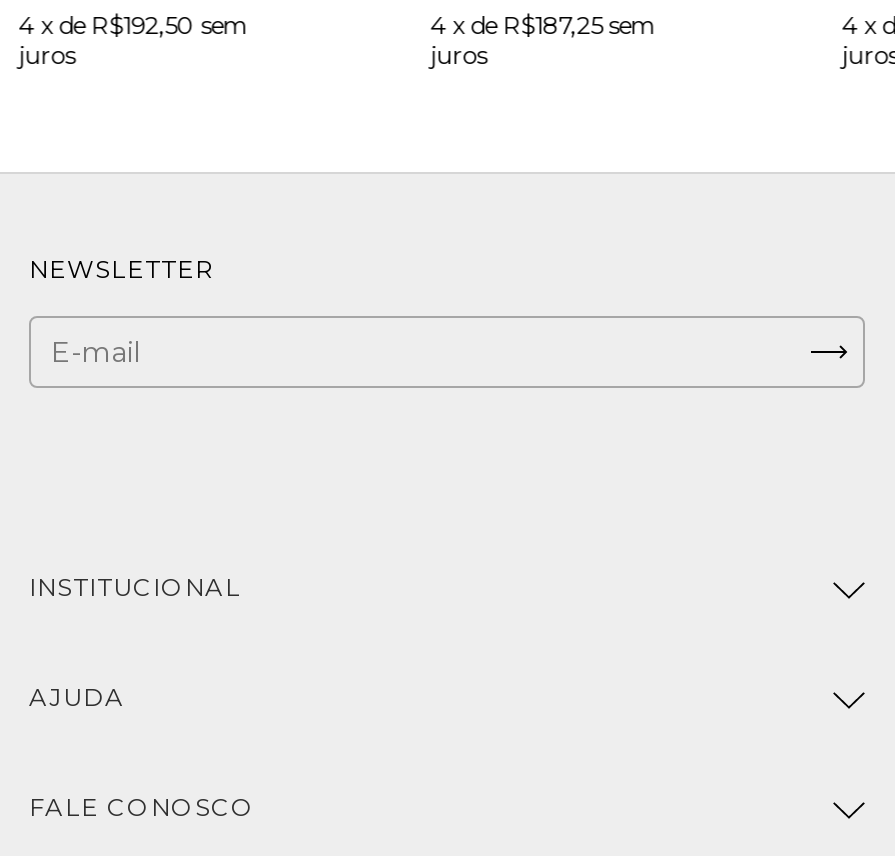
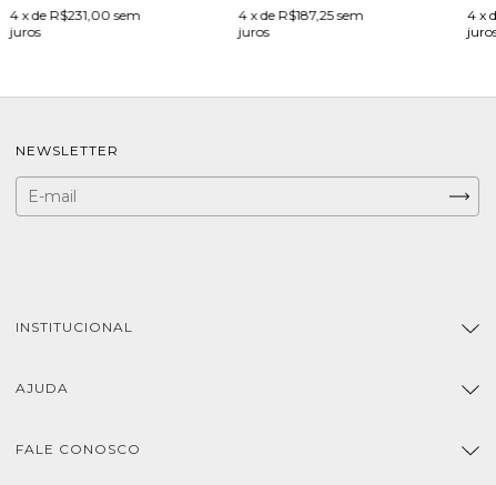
- 4 x de R$192,50 sem
+ 4 x de R$231,00 sem
